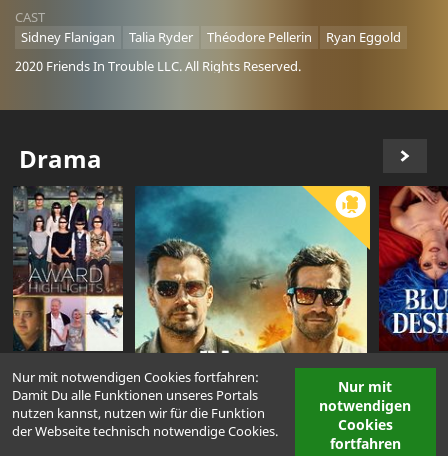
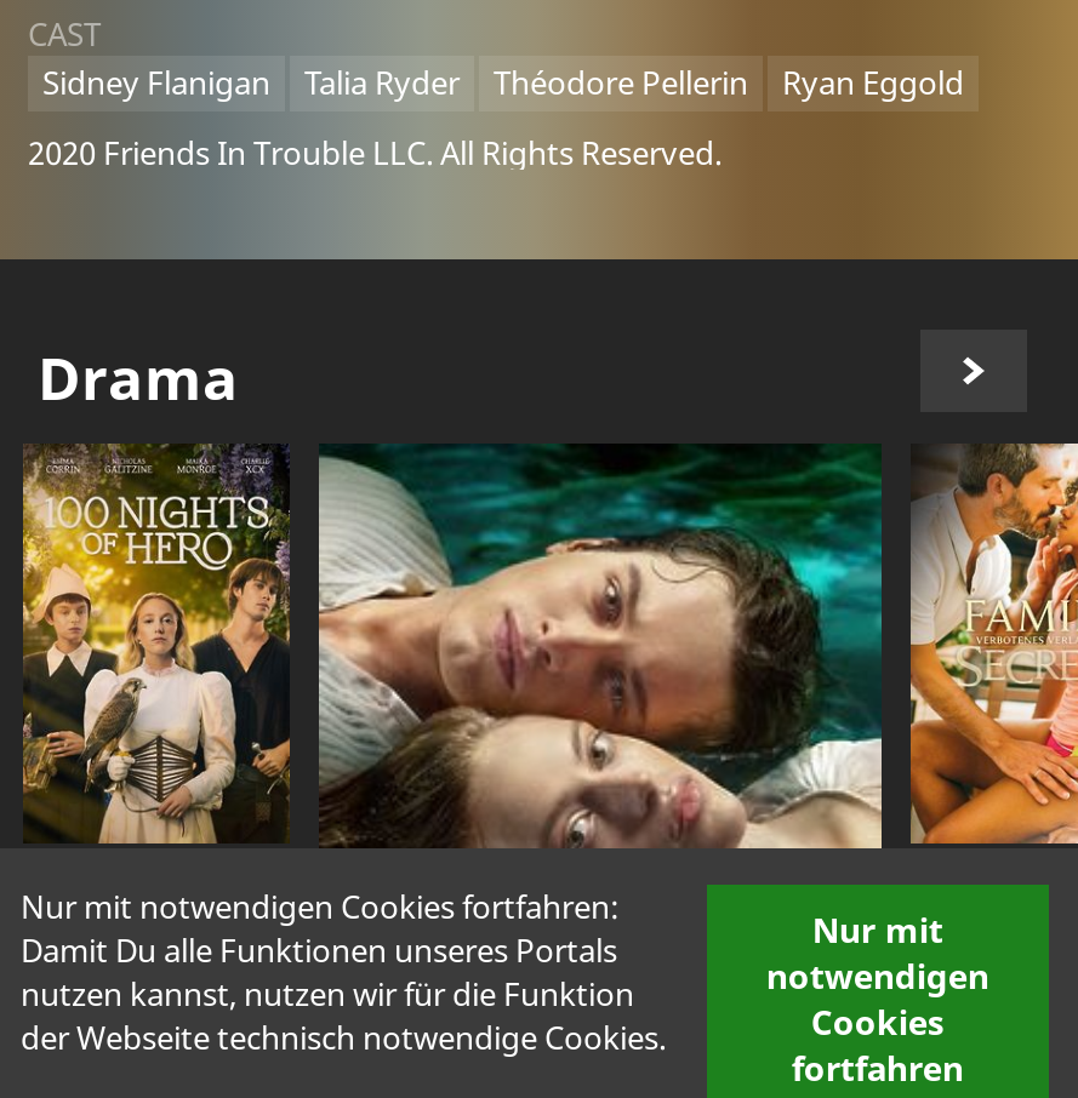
- [image]
+ [image]

- [image]
+ [image]

- [image]
+ [image]
